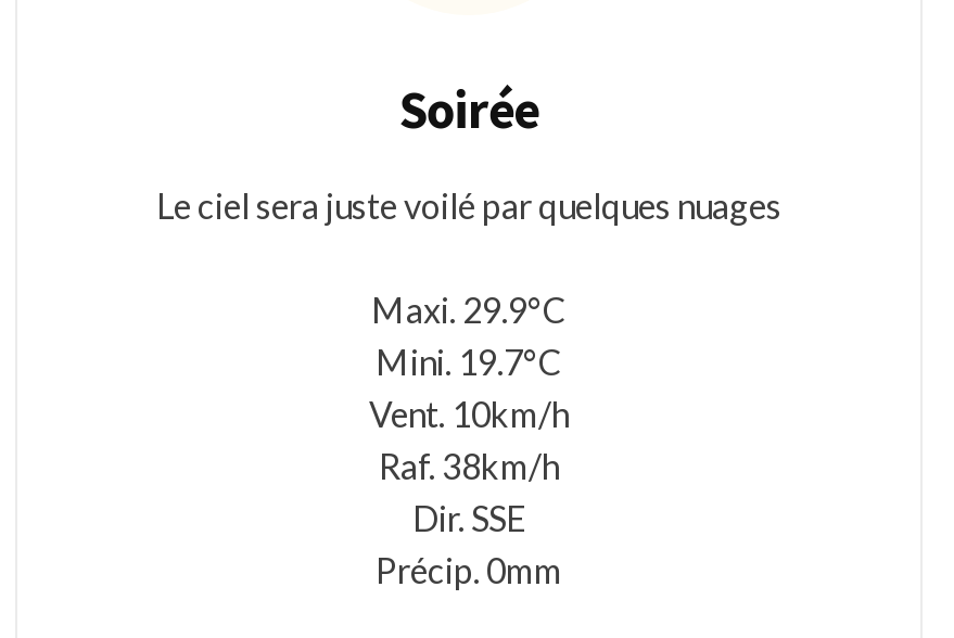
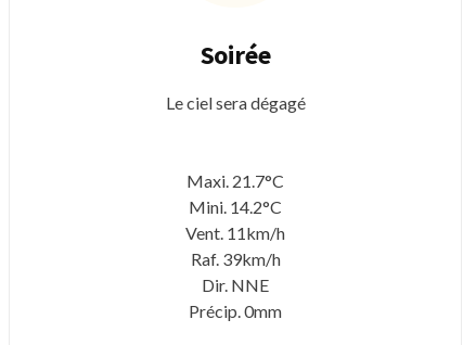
- Le ciel sera juste voilé par quelques nuages
+ Le ciel sera dégagé

- Maxi. 29.9°C
- Mini. 19.7°C
- Vent. 10km/h
- Raf. 38km/h
- Dir. SSE
+ Maxi. 21.7°C
+ Mini. 14.2°C
+ Vent. 11km/h
+ Raf. 39km/h
+ Dir. NNE
